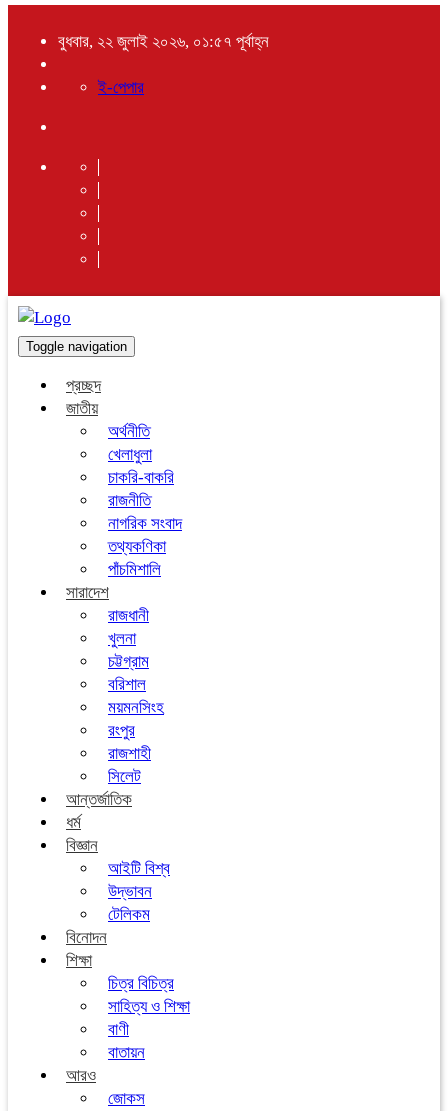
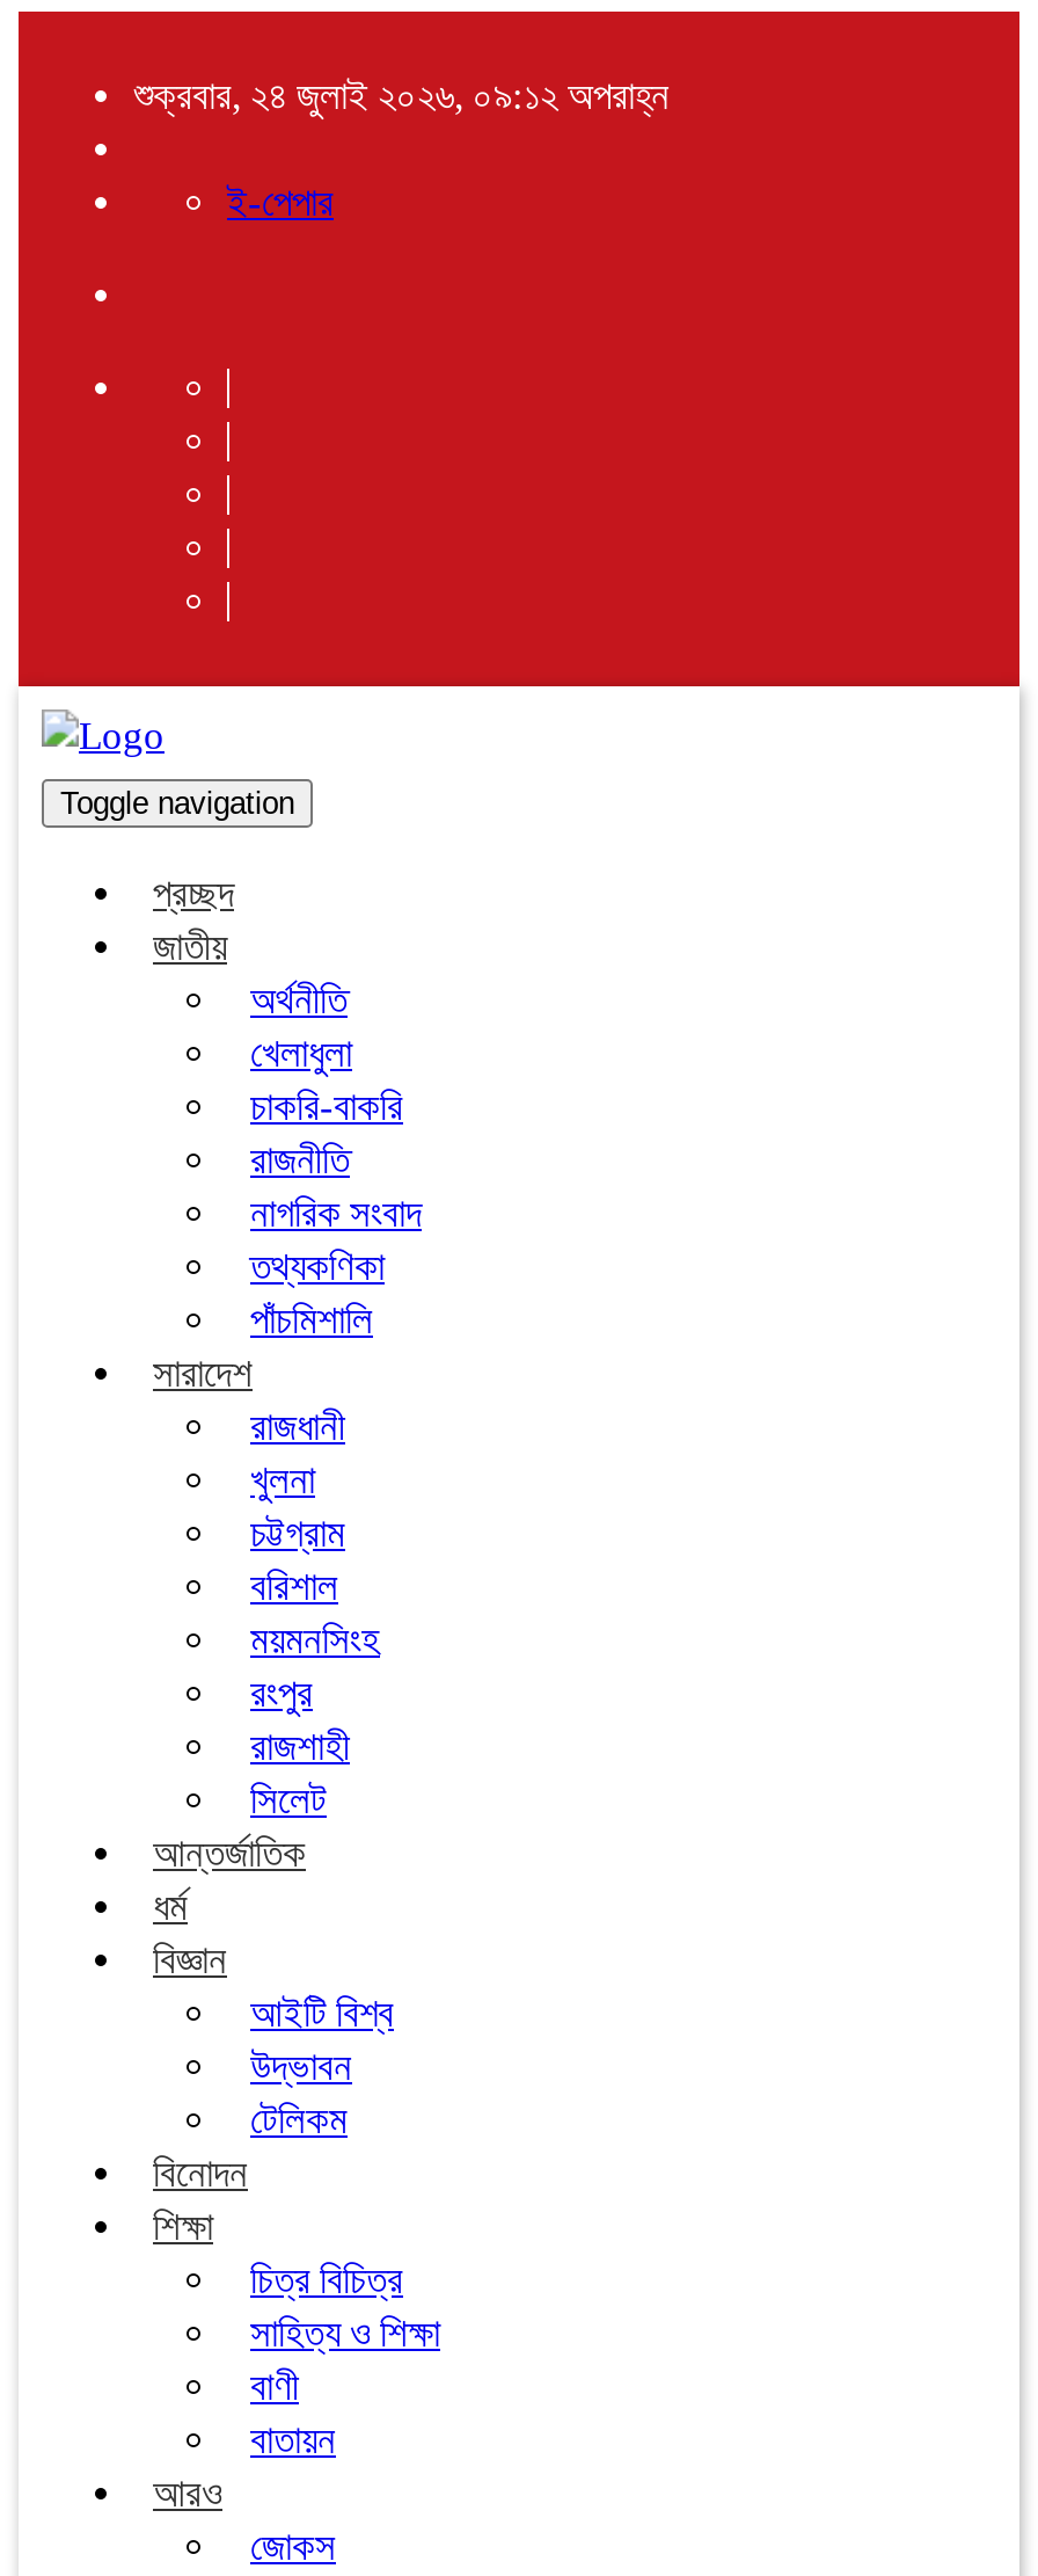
- বুধবার, ২২ জুলাই ২০২৬, ০১:৫৭ পূর্বাহ্ন
+ শুক্রবার, ২৪ জুলাই ২০২৬, ০৯:১২ অপরাহ্ন
